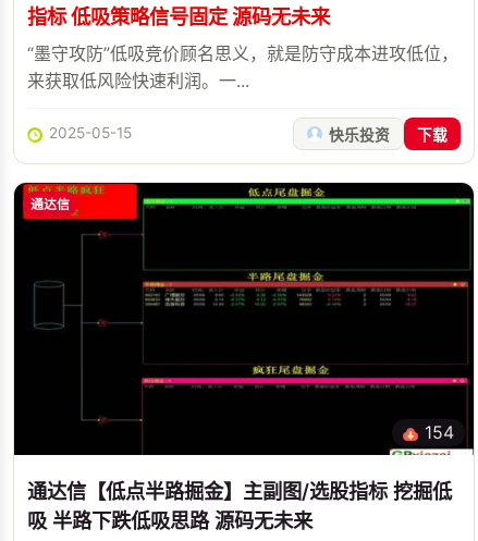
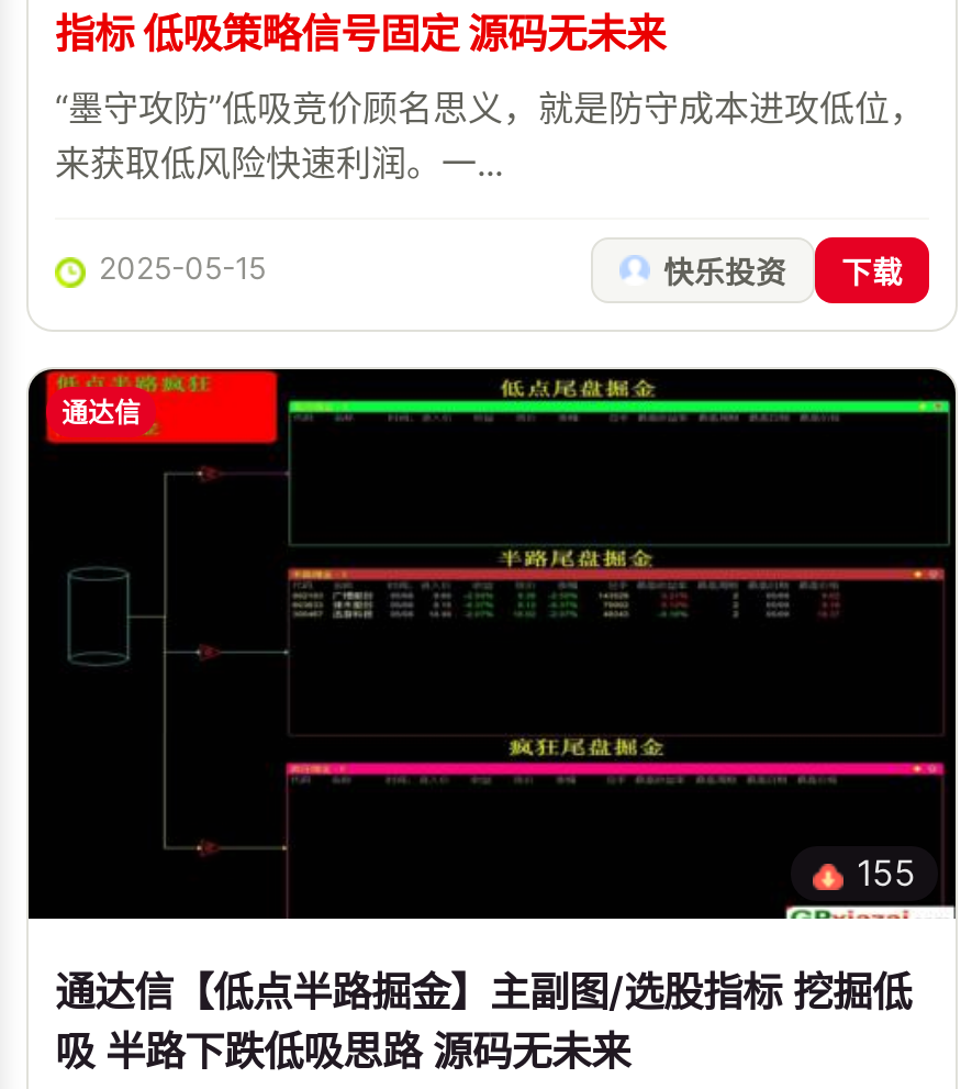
- 154
+ 155
